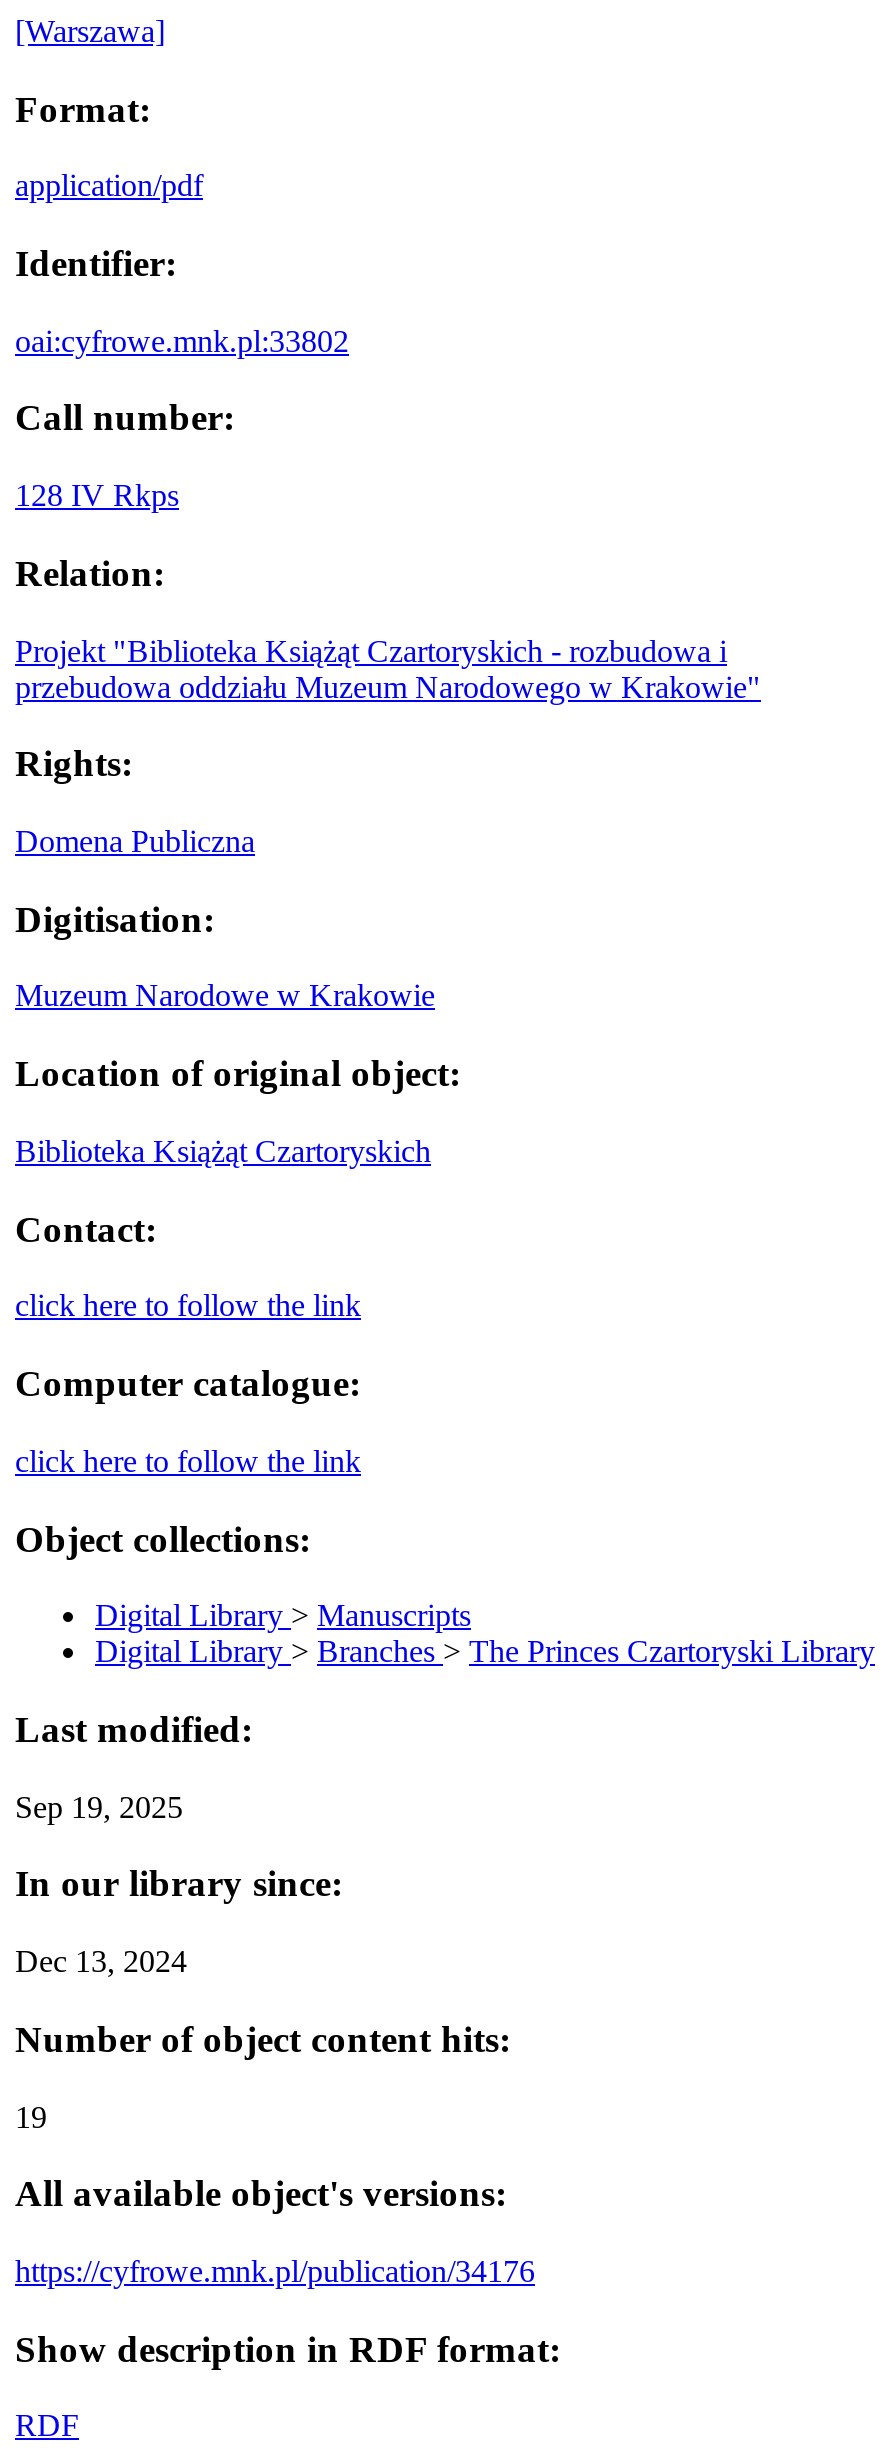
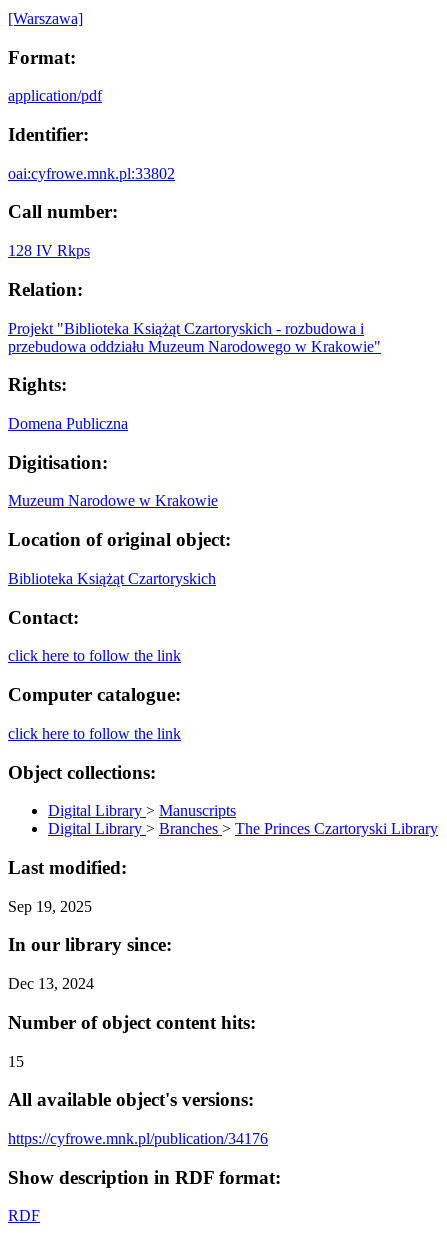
- 19
+ 15
